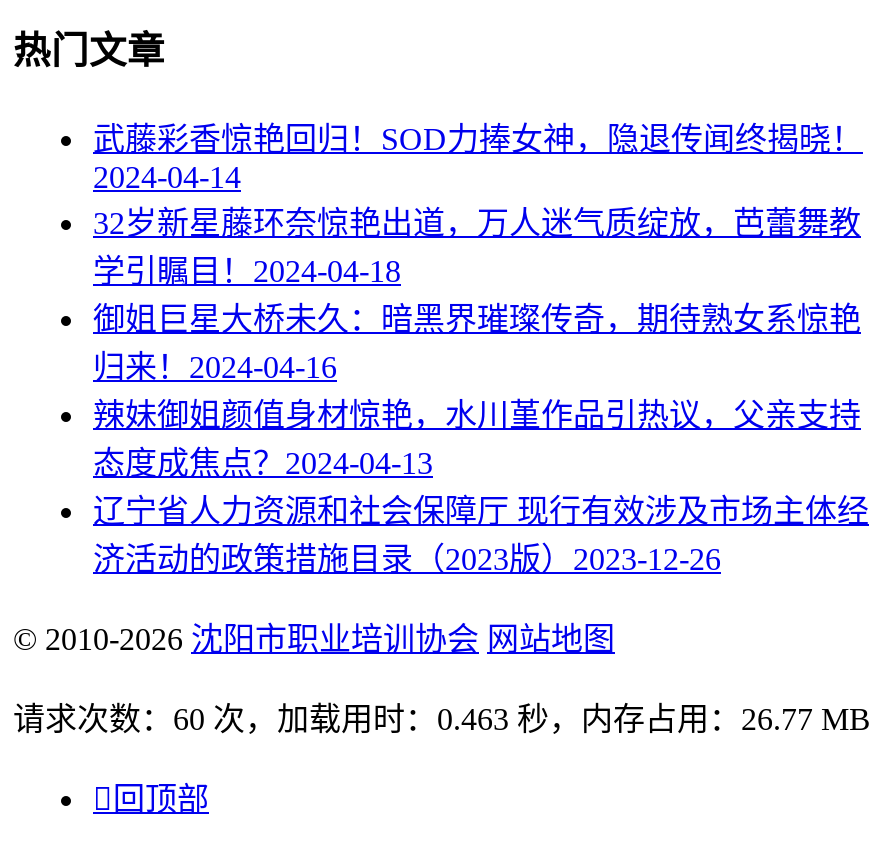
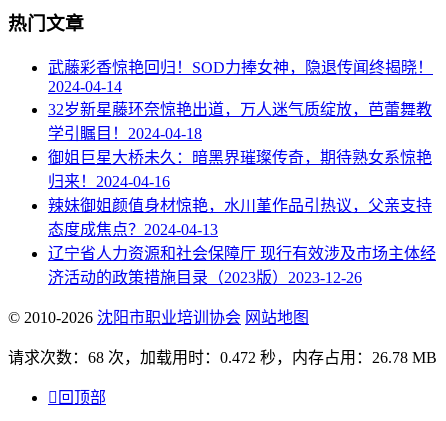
- 请求次数：60 次，加载用时：0.463 秒，内存占用：26.77 MB
+ 请求次数：68 次，加载用时：0.472 秒，内存占用：26.78 MB
